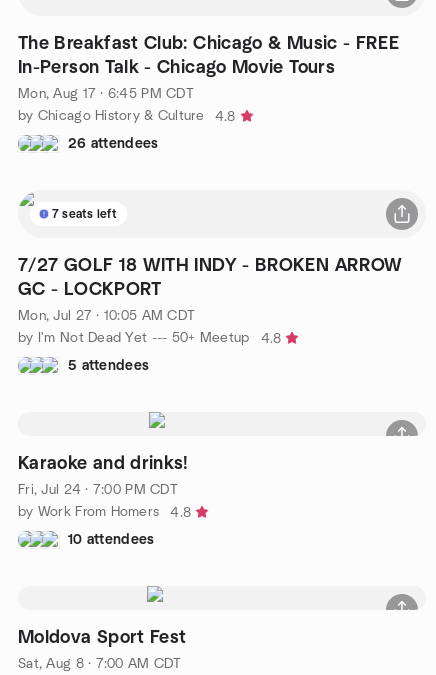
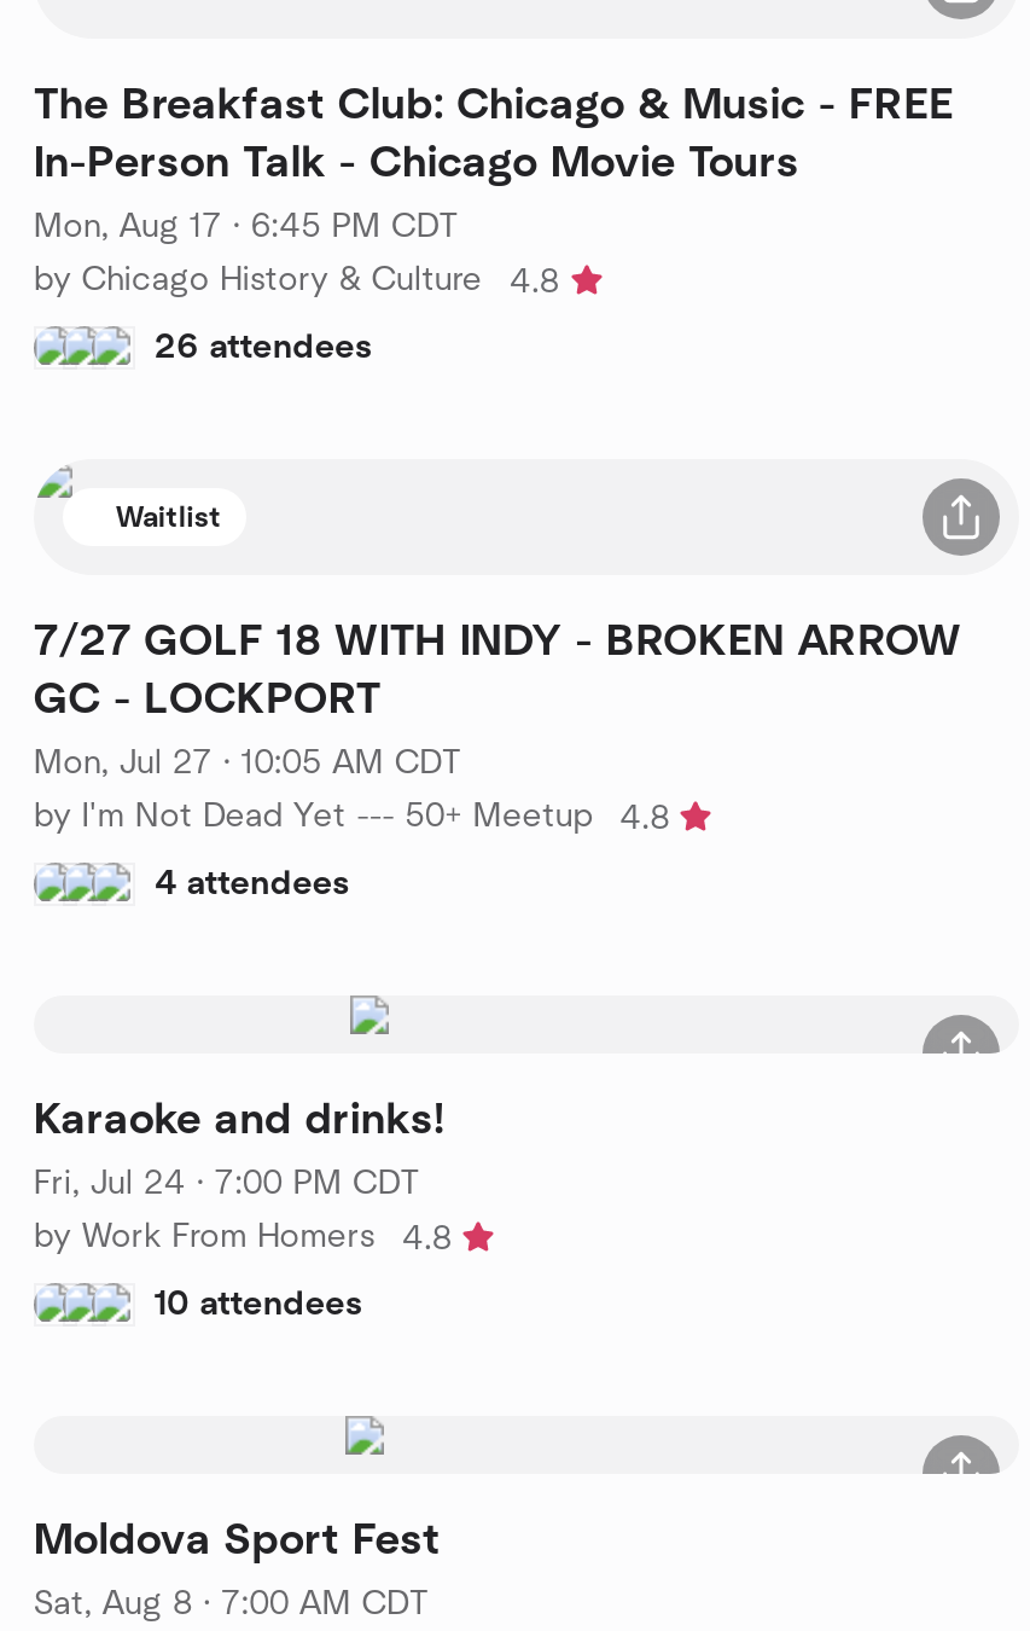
- 7 seats left
+ Waitlist

- 5 attendees
+ 4 attendees
